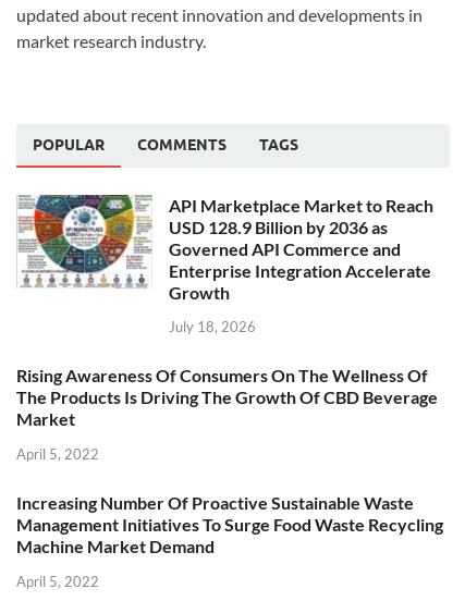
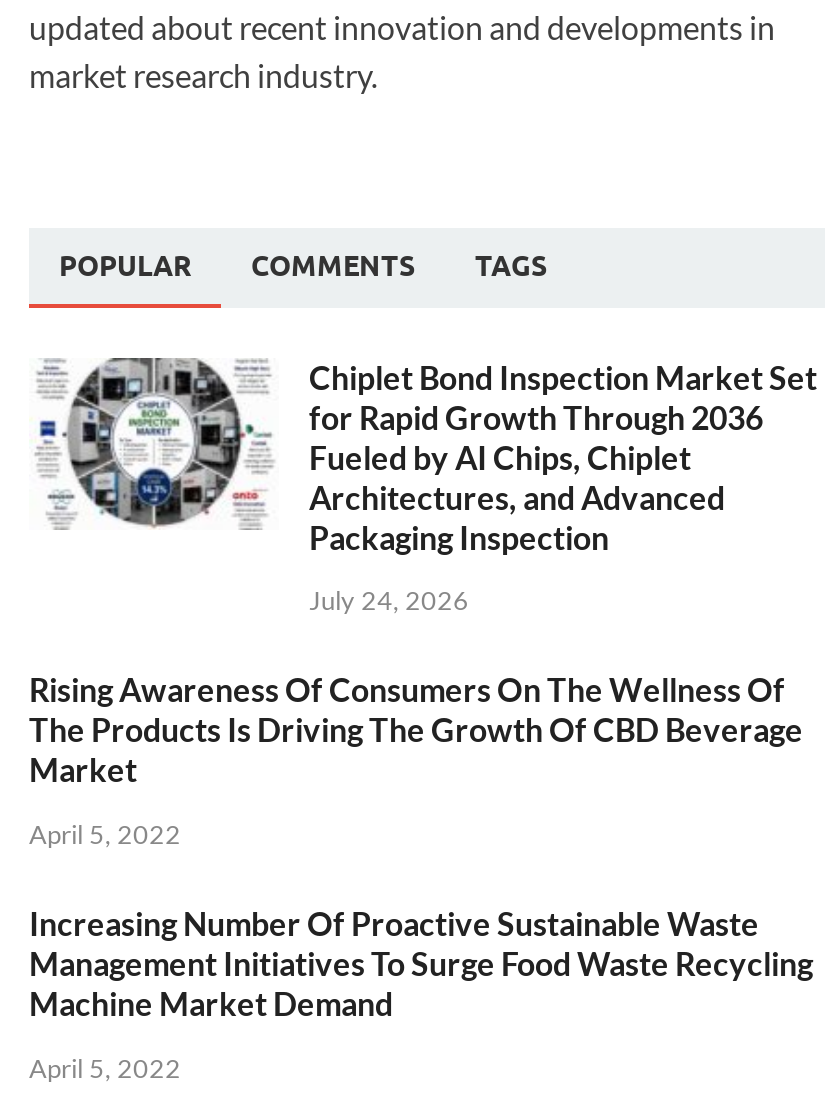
- [image]
- API Marketplace Market to Reach
- USD 128.9 Billion by 2036 as
- Governed API Commerce and
- Enterprise Integration Accelerate
- Growth
+ [image]
+ Chiplet Bond Inspection Market Set
+ for Rapid Growth Through 2036
+ Fueled by AI Chips, Chiplet
+ Architectures, and Advanced
+ Packaging Inspection

- July 18, 2026
+ July 24, 2026
